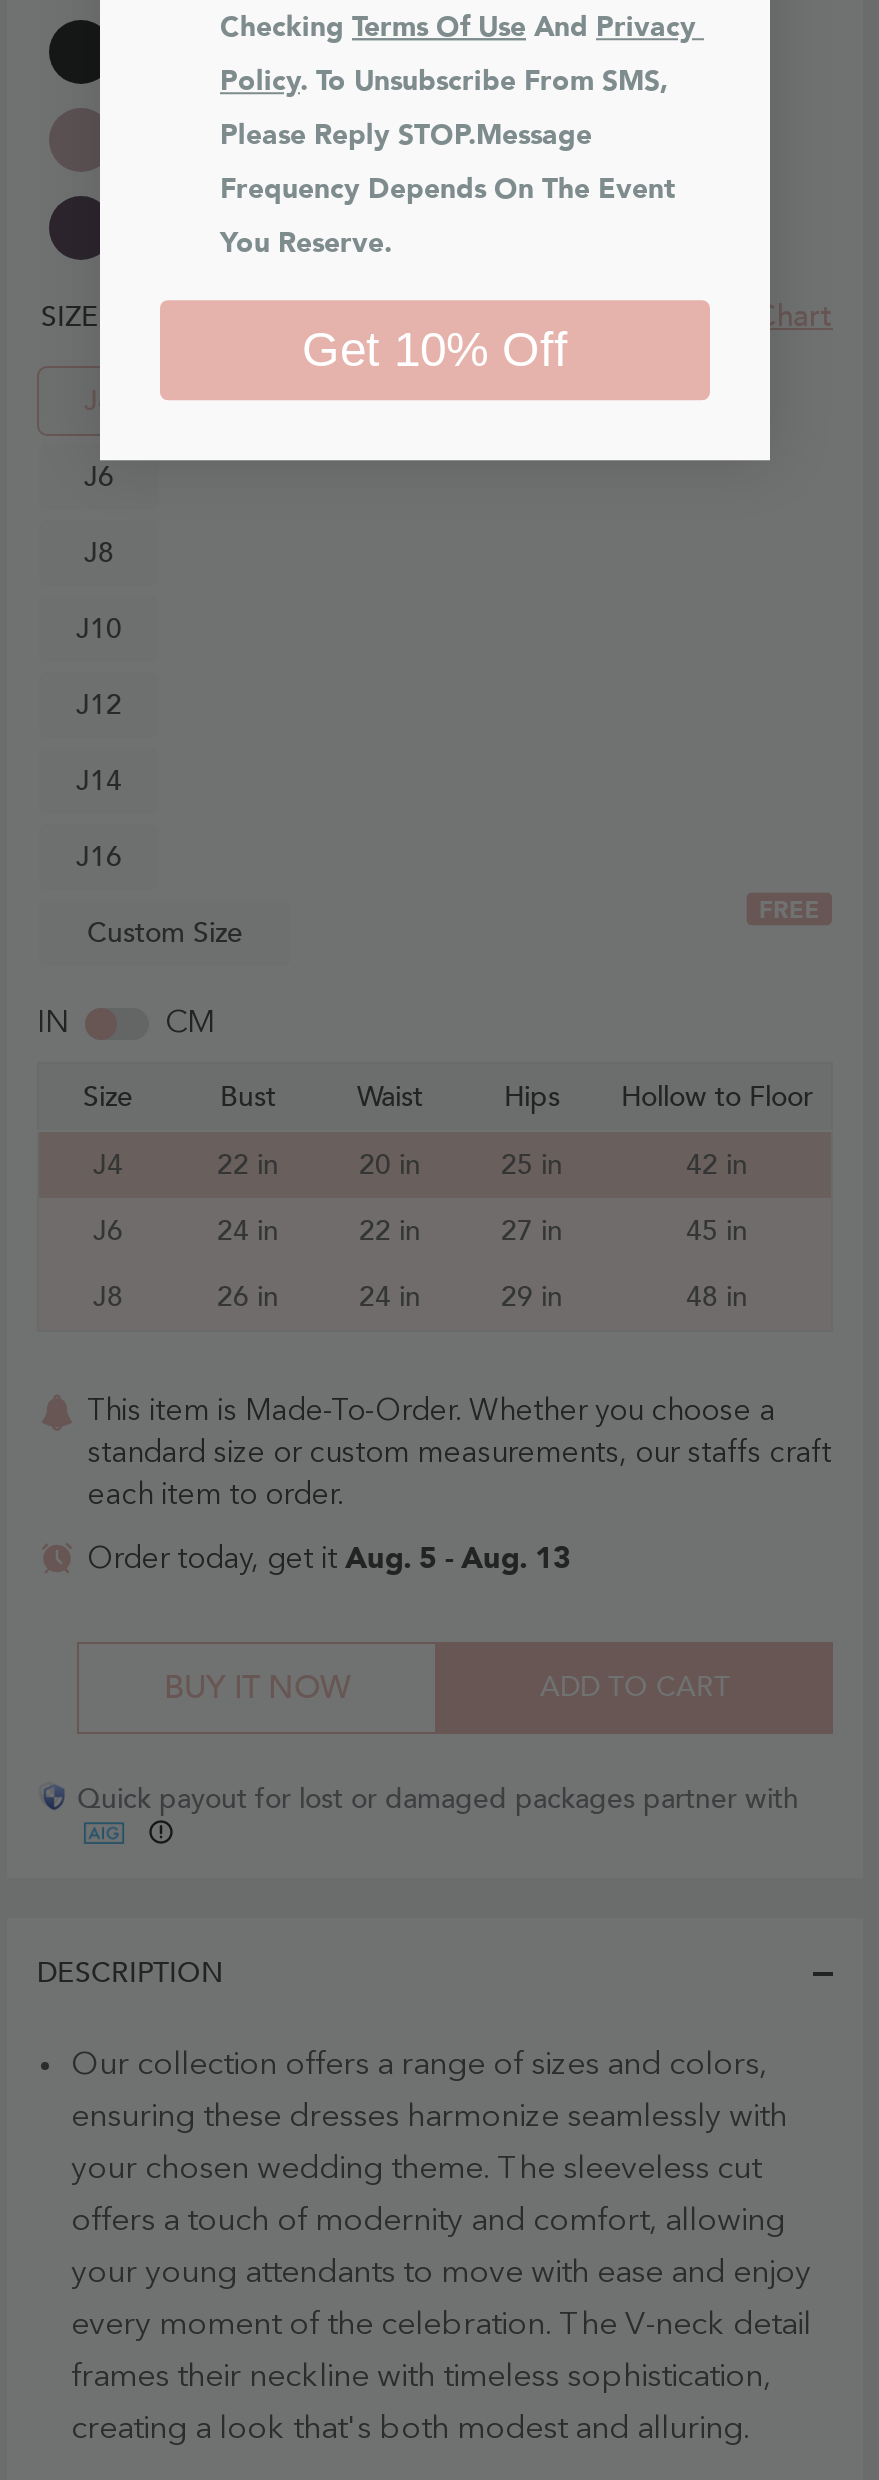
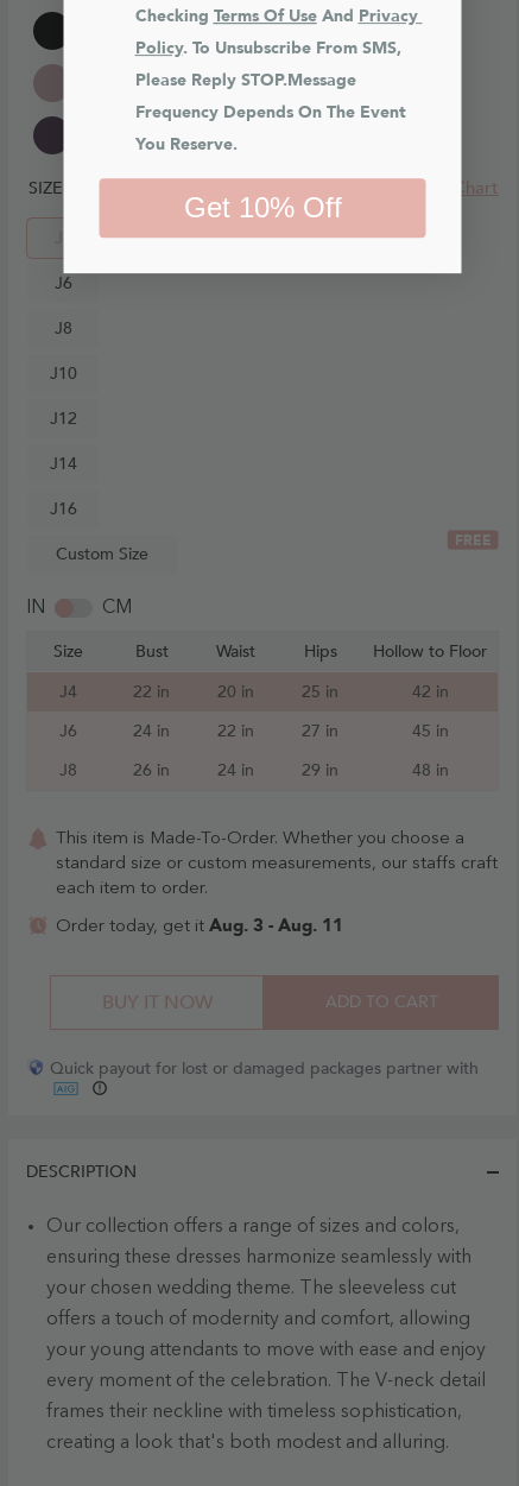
- Order today, get it Aug. 5 - Aug. 13
+ Order today, get it Aug. 3 - Aug. 11
